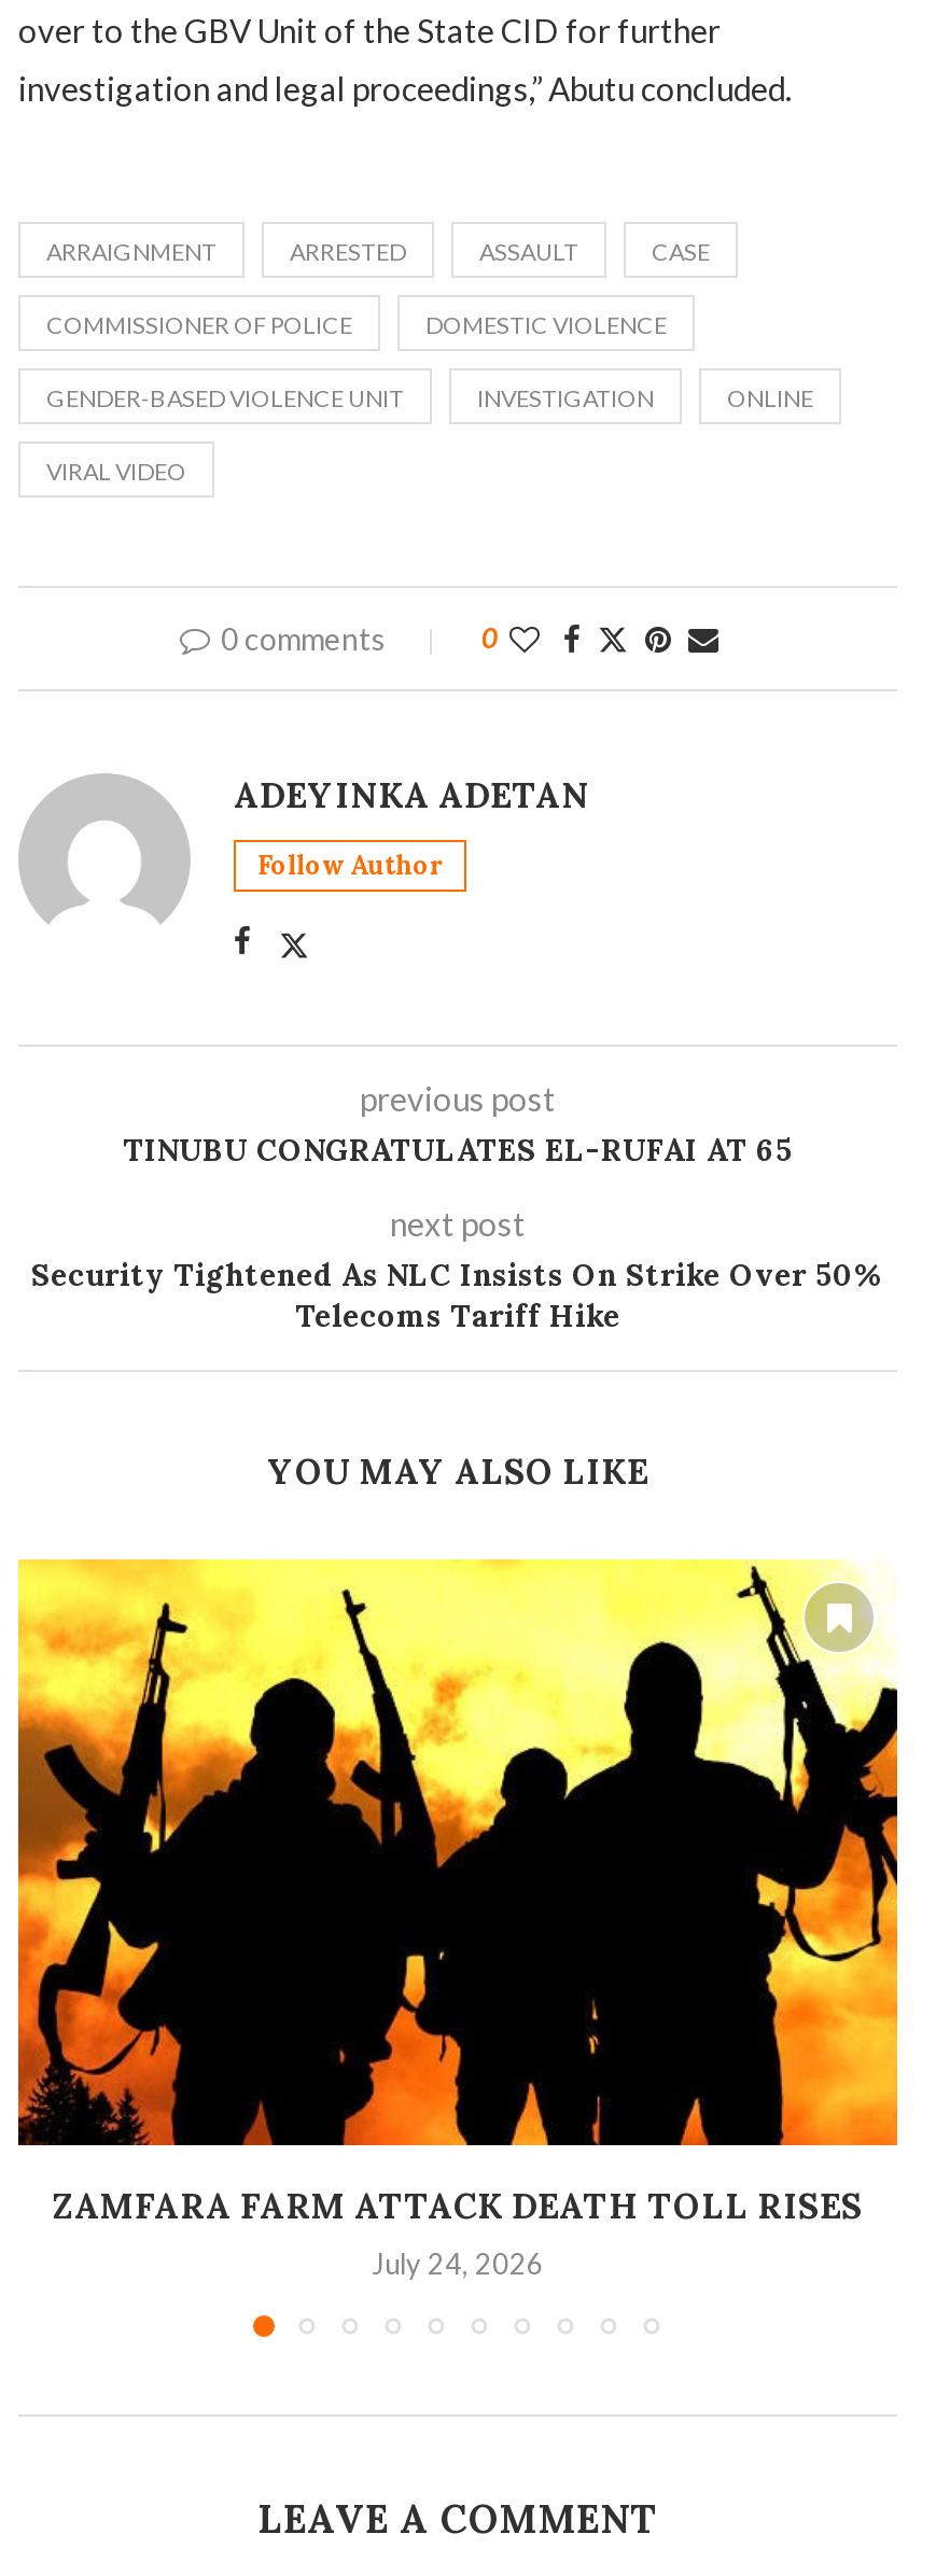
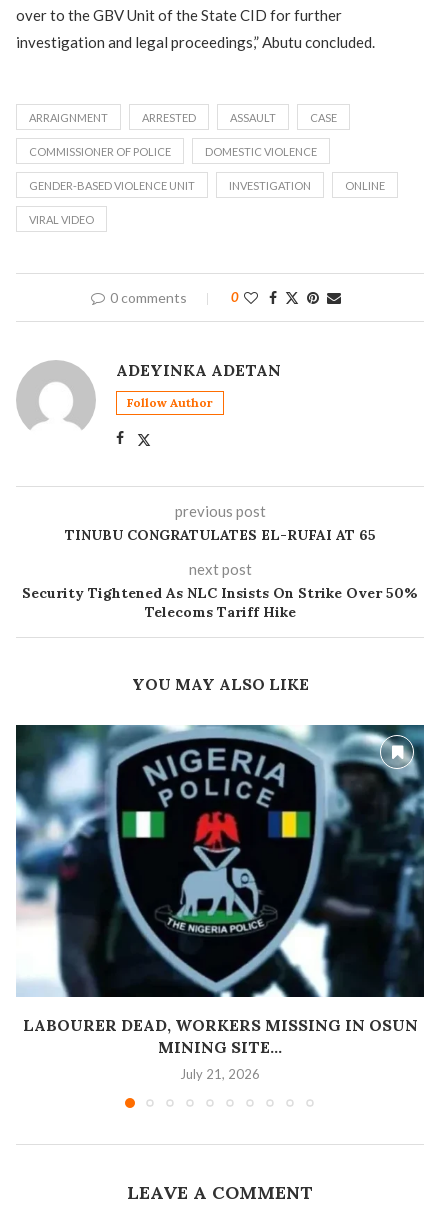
- [image]
- ZAMFARA FARM ATTACK DEATH TOLL RISES
- July 24, 2026
+ [image]
+ LABOURER DEAD, WORKERS MISSING IN OSUN
+ MINING SITE...
+ July 21, 2026
